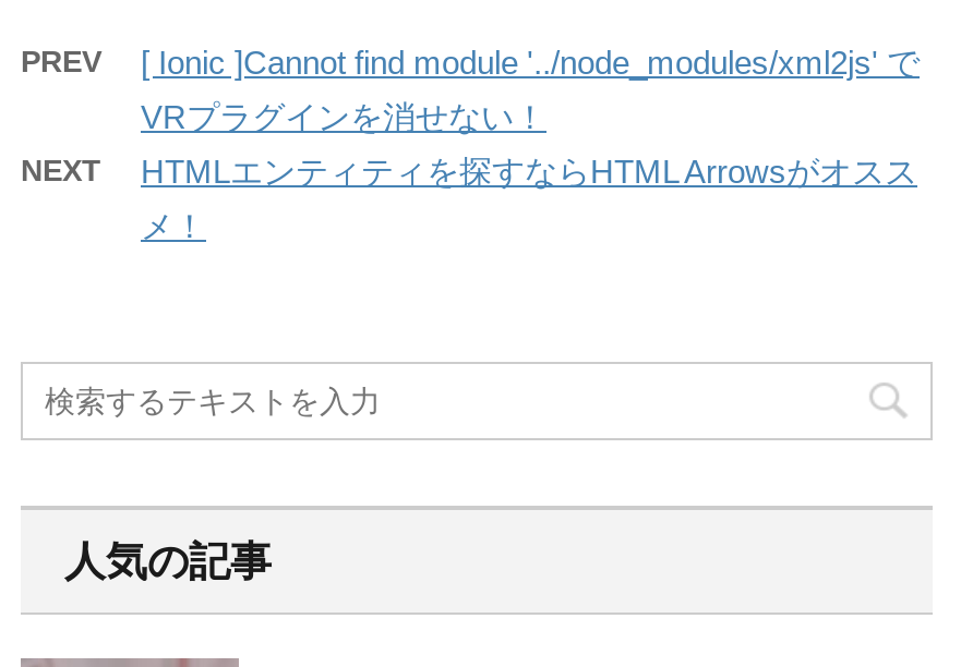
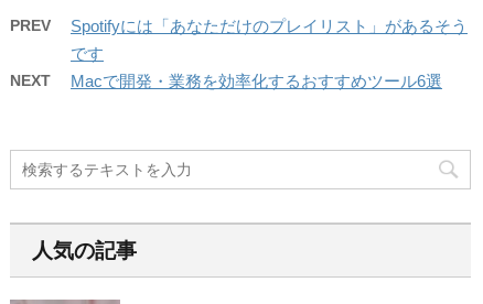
- [ Ionic ]Cannot find module '../node_modules/xml2js' で
+ Spotifyには「あなただけのプレイリスト」があるそう

- VRプラグインを消せない！
+ です

- HTMLエンティティを探すならHTML Arrowsがオスス
- メ！
+ Macで開発・業務を効率化するおすすめツール6選
